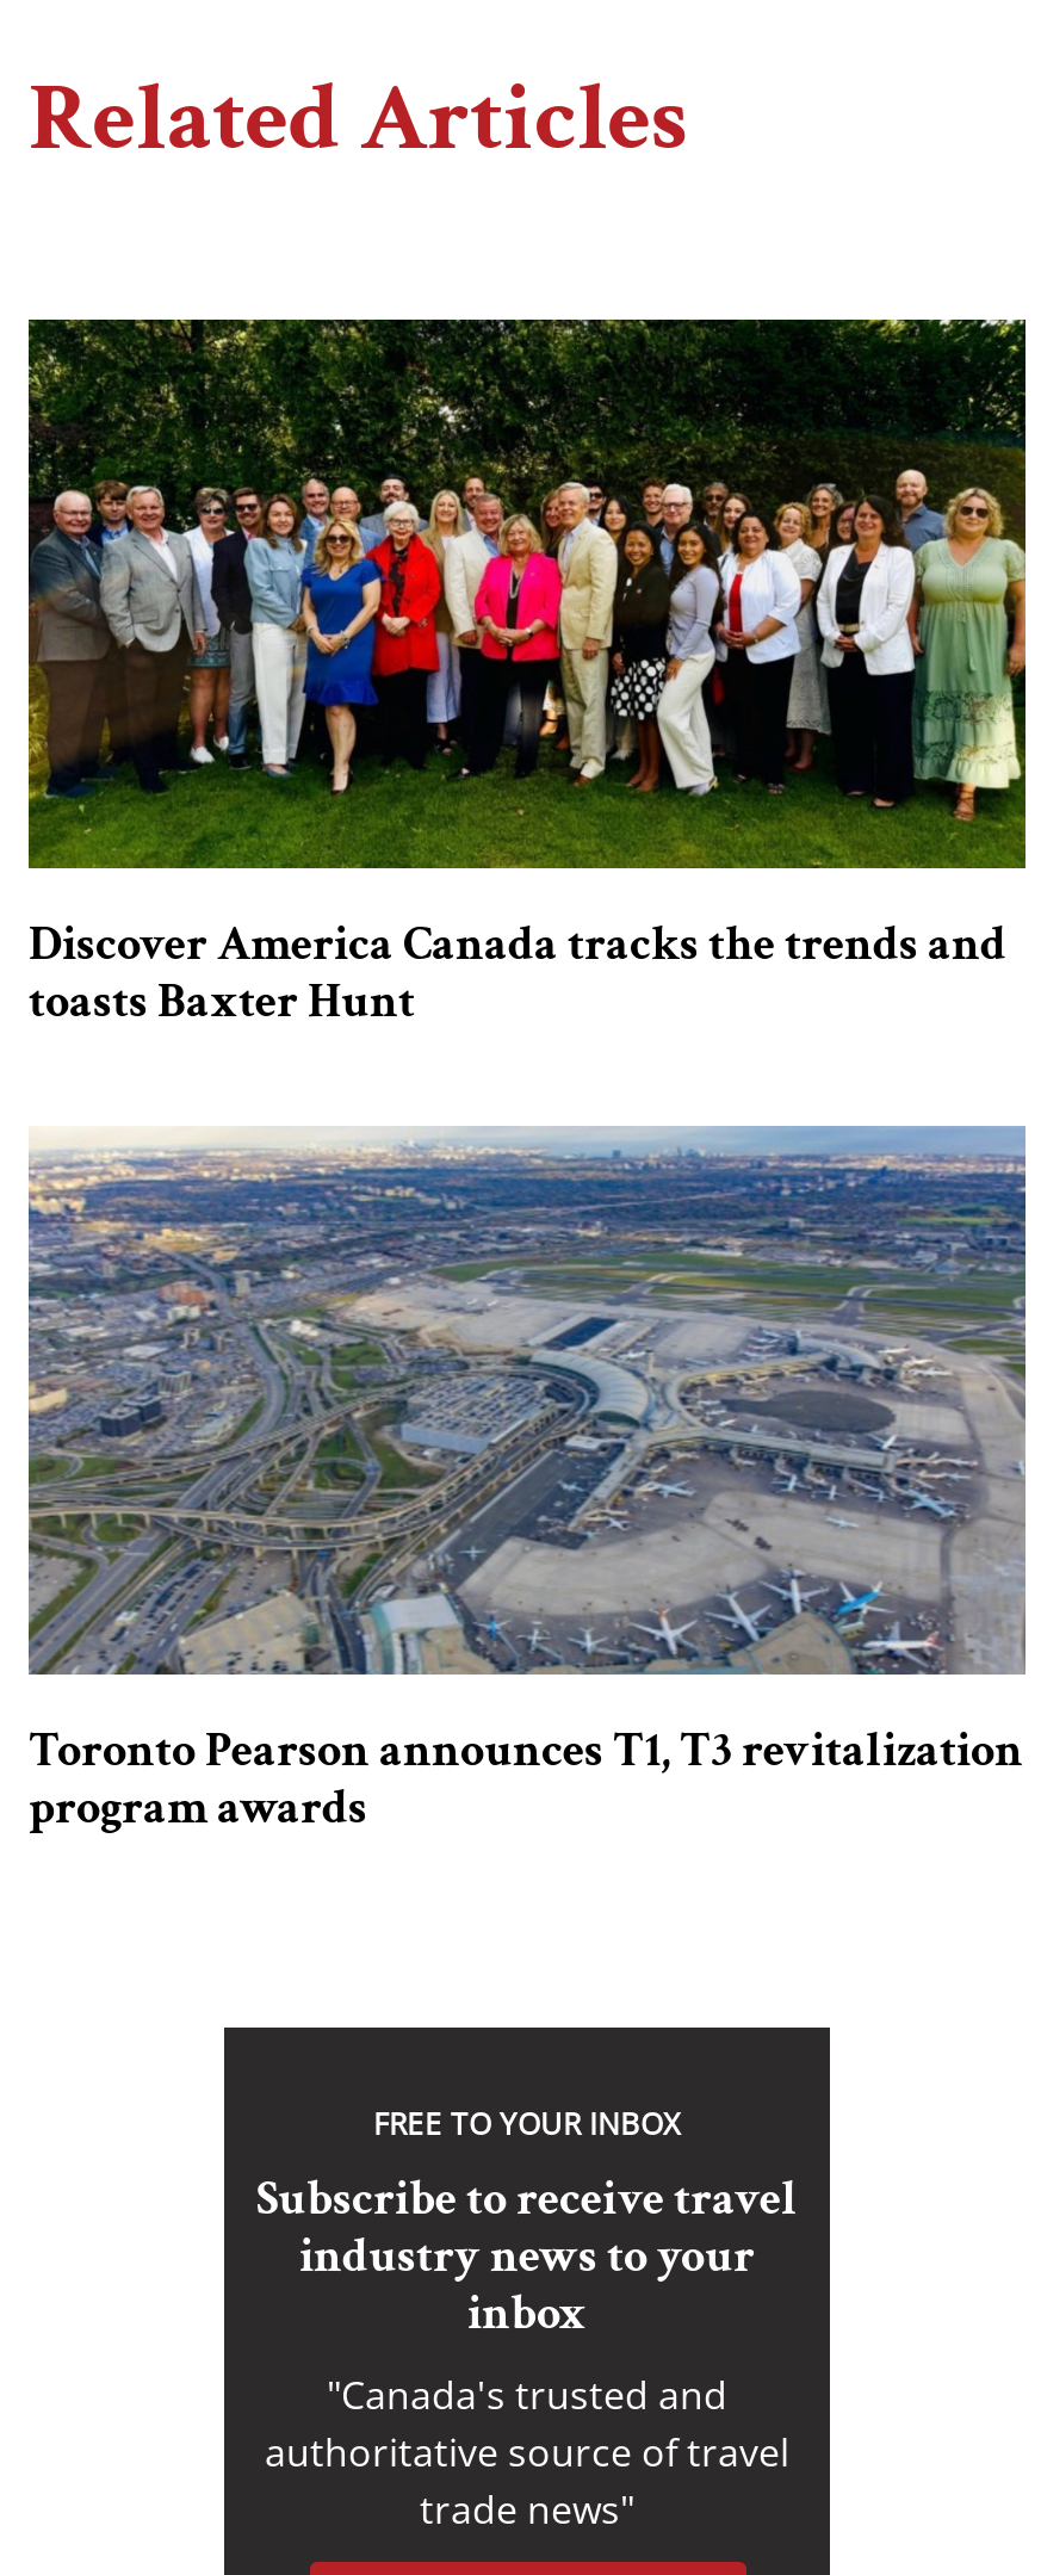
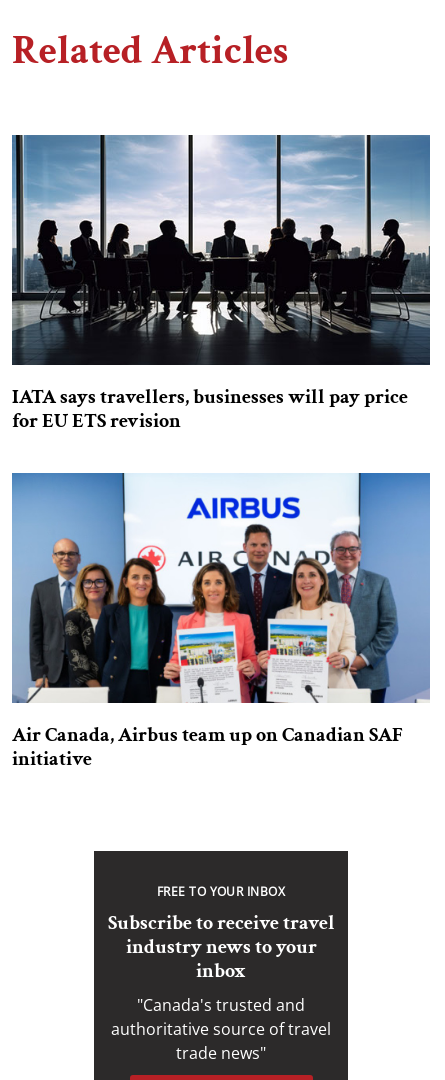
- [image]
- Discover America Canada tracks the trends and
- toasts Baxter Hunt
+ [image]
+ IATA says travellers, businesses will pay price
+ for EU ETS revision

- [image]
- Toronto Pearson announces T1, T3 revitalization
- program awards
+ [image]
+ Air Canada, Airbus team up on Canadian SAF
+ initiative
